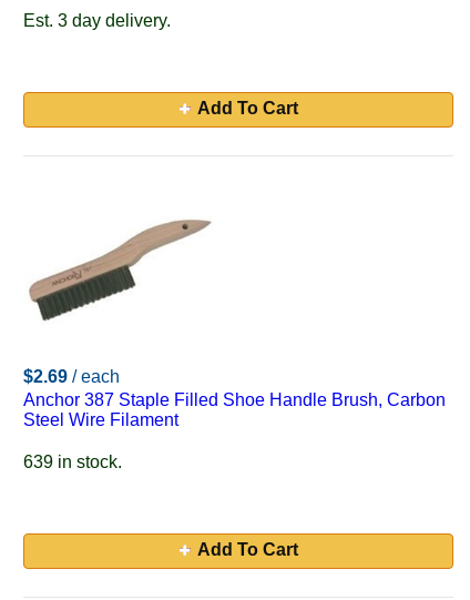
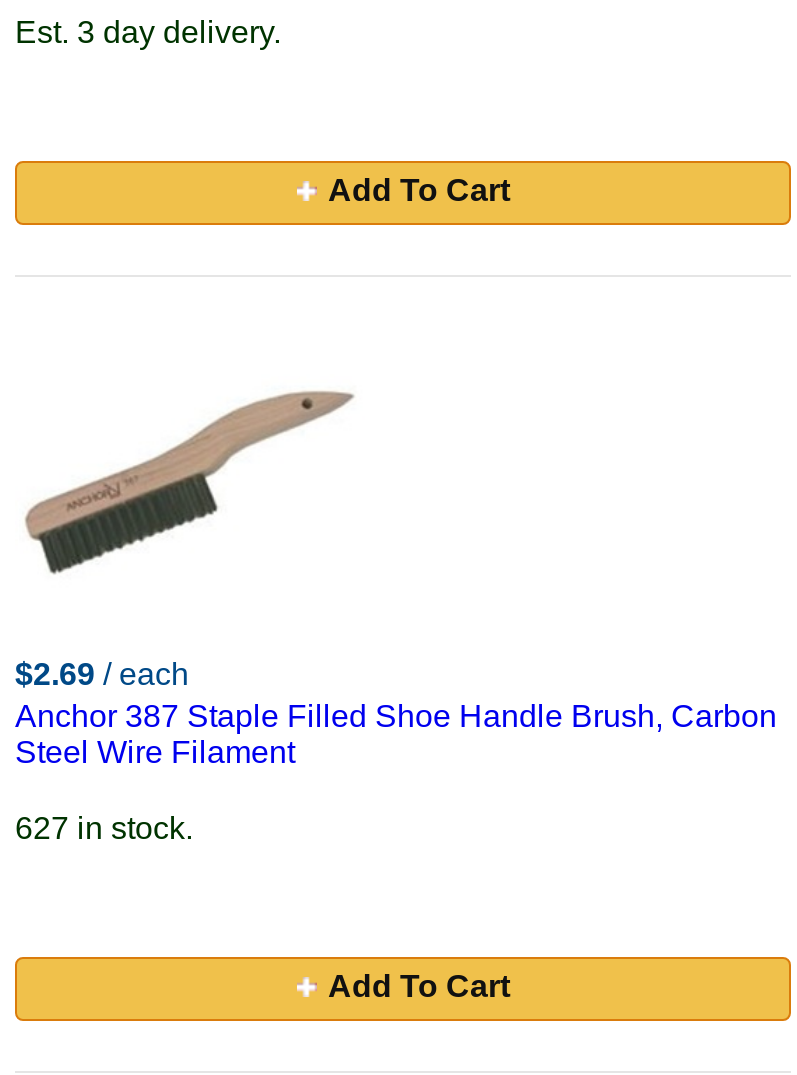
- 639 in stock.
+ 627 in stock.
